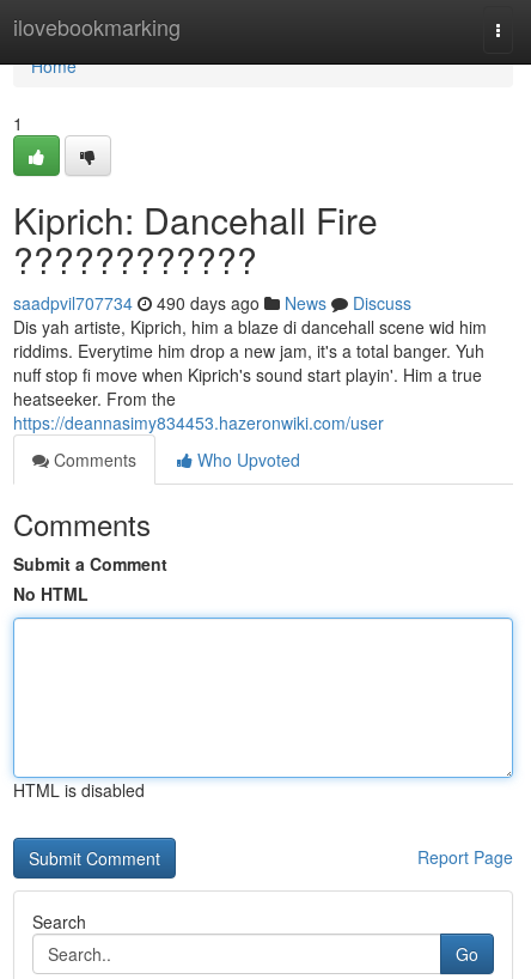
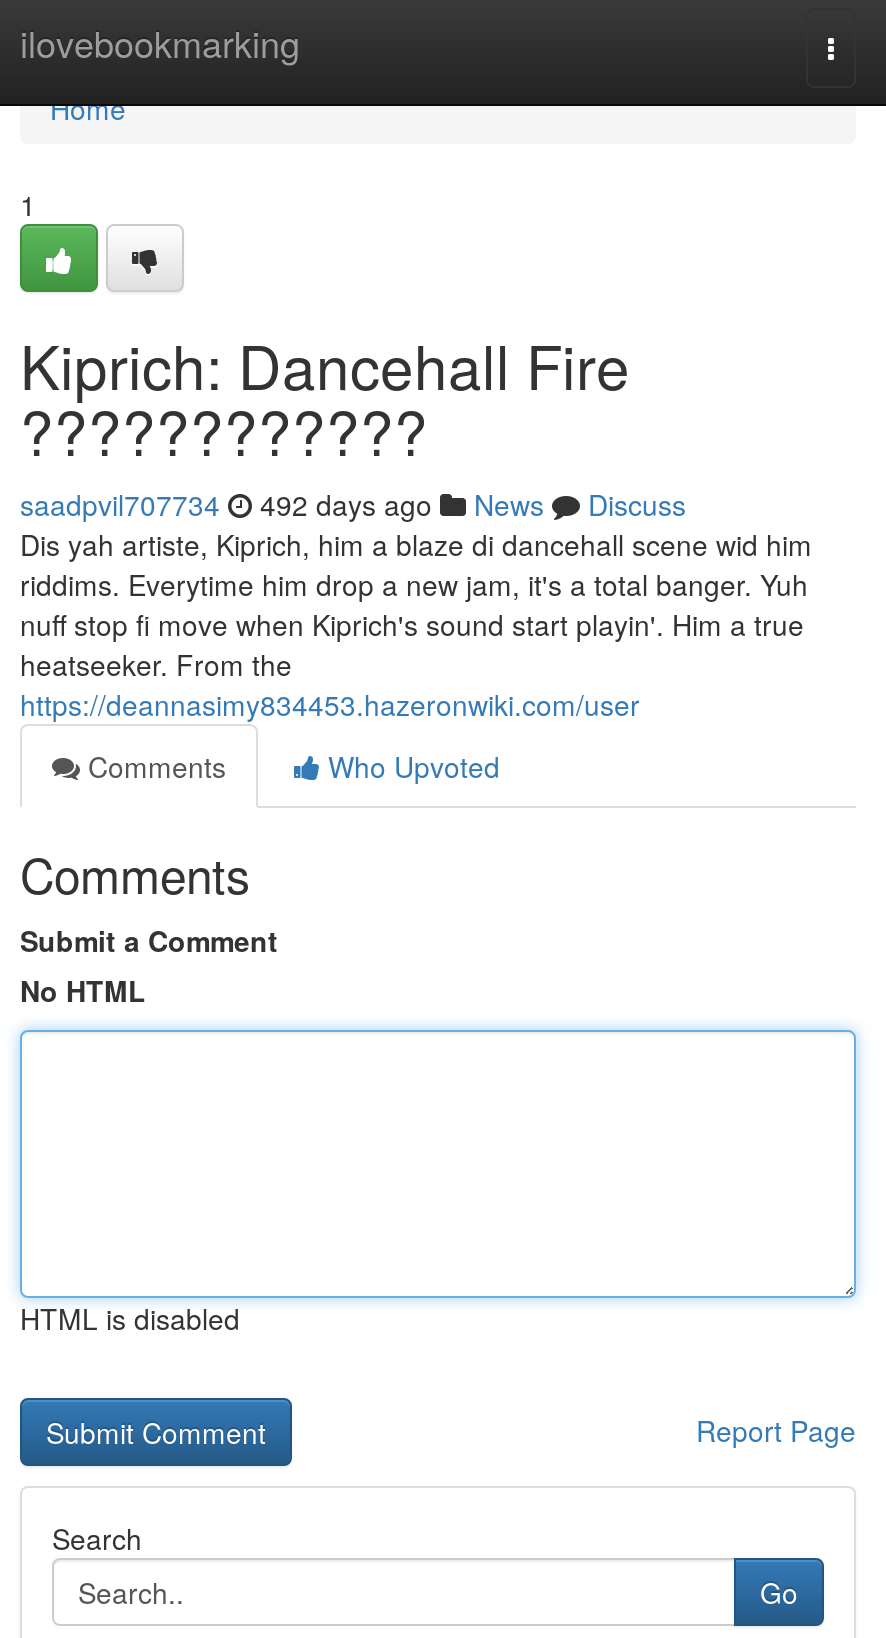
- saadpvil707734 490 days ago News Discuss
+ saadpvil707734 492 days ago News Discuss
